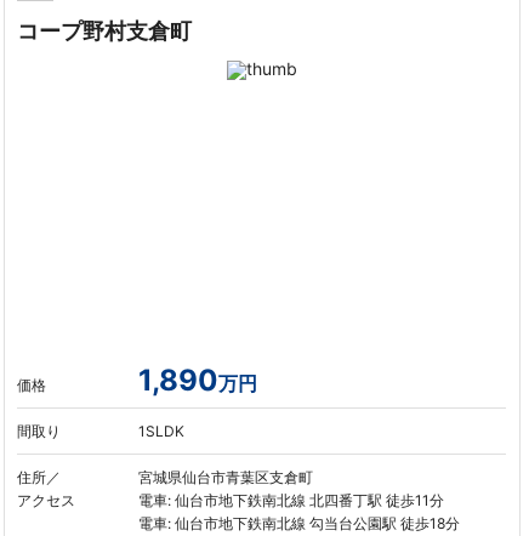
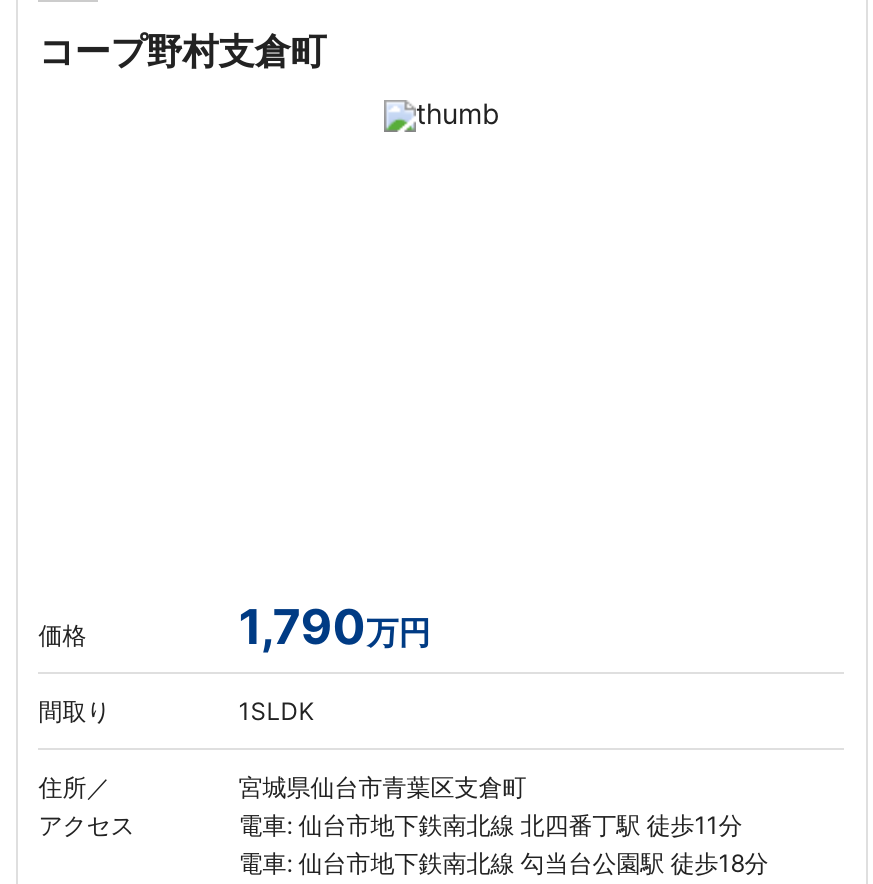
- 1,890万円
+ 1,790万円
